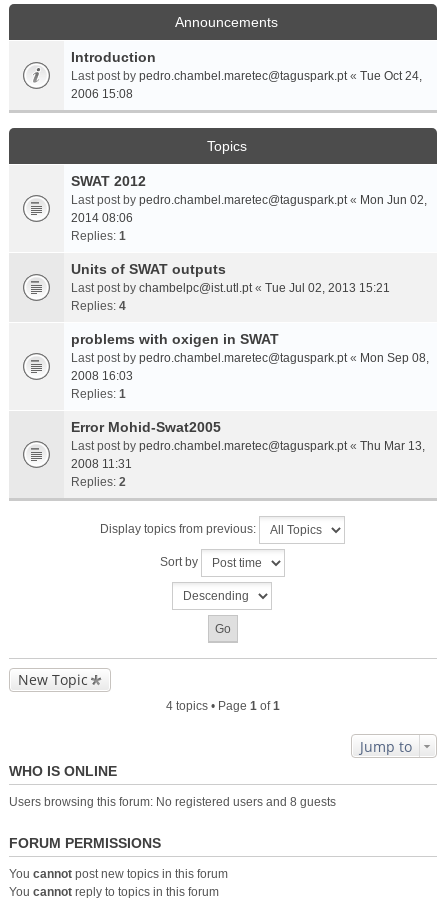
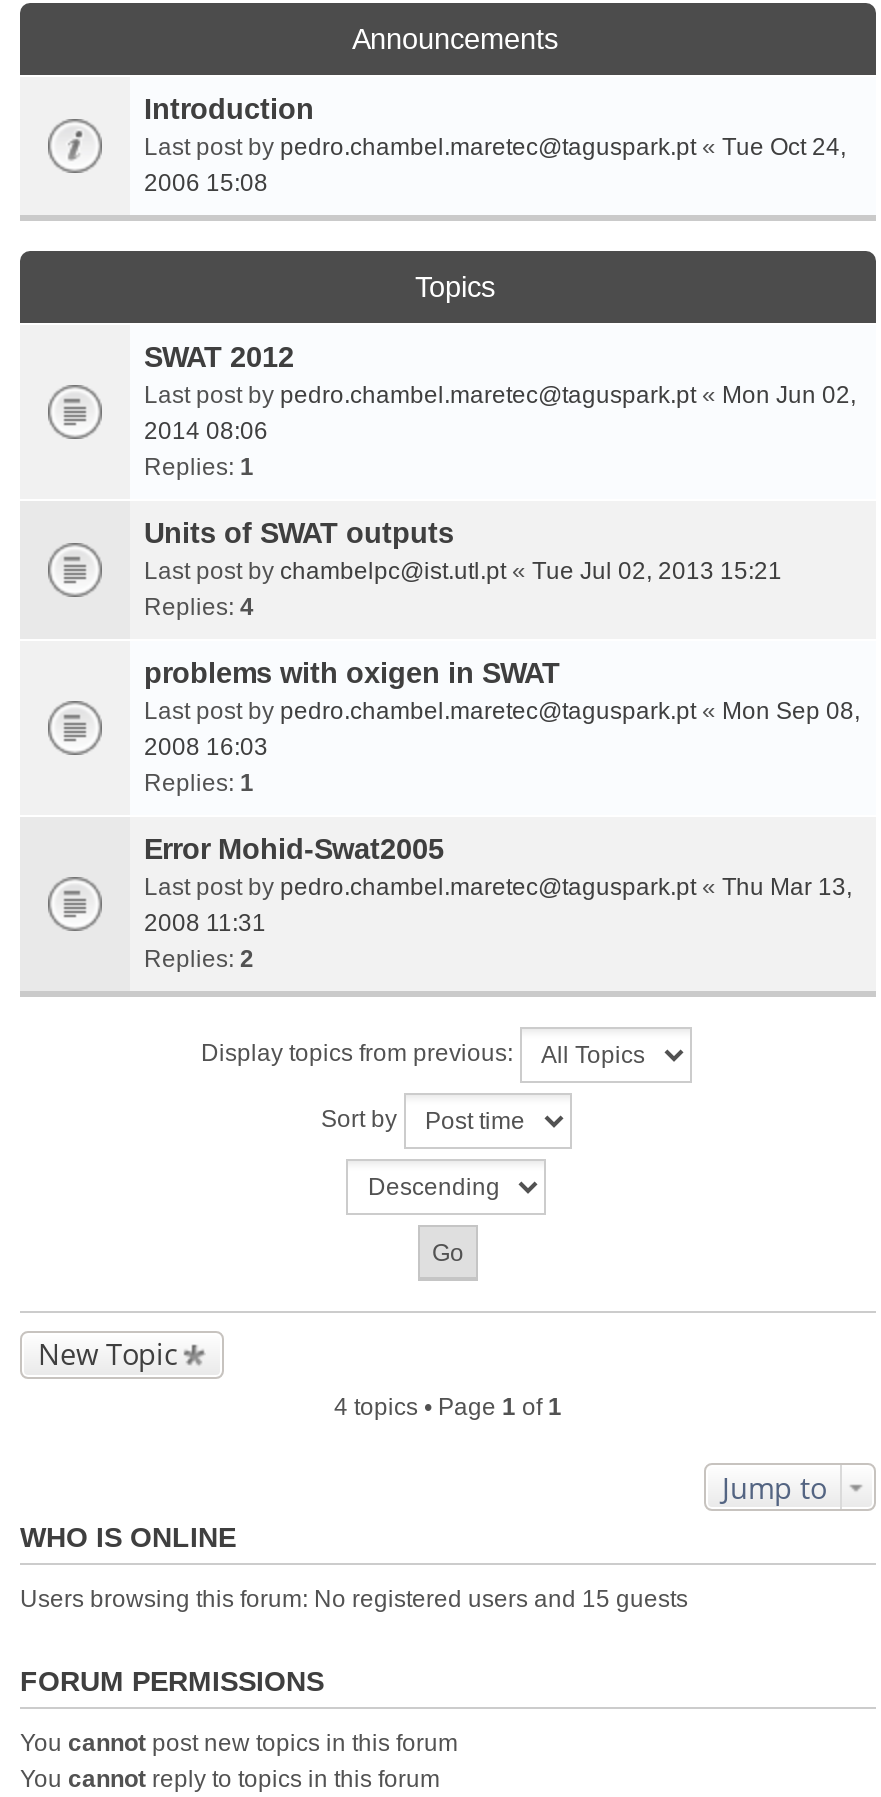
- Users browsing this forum: No registered users and 8 guests
+ Users browsing this forum: No registered users and 15 guests
